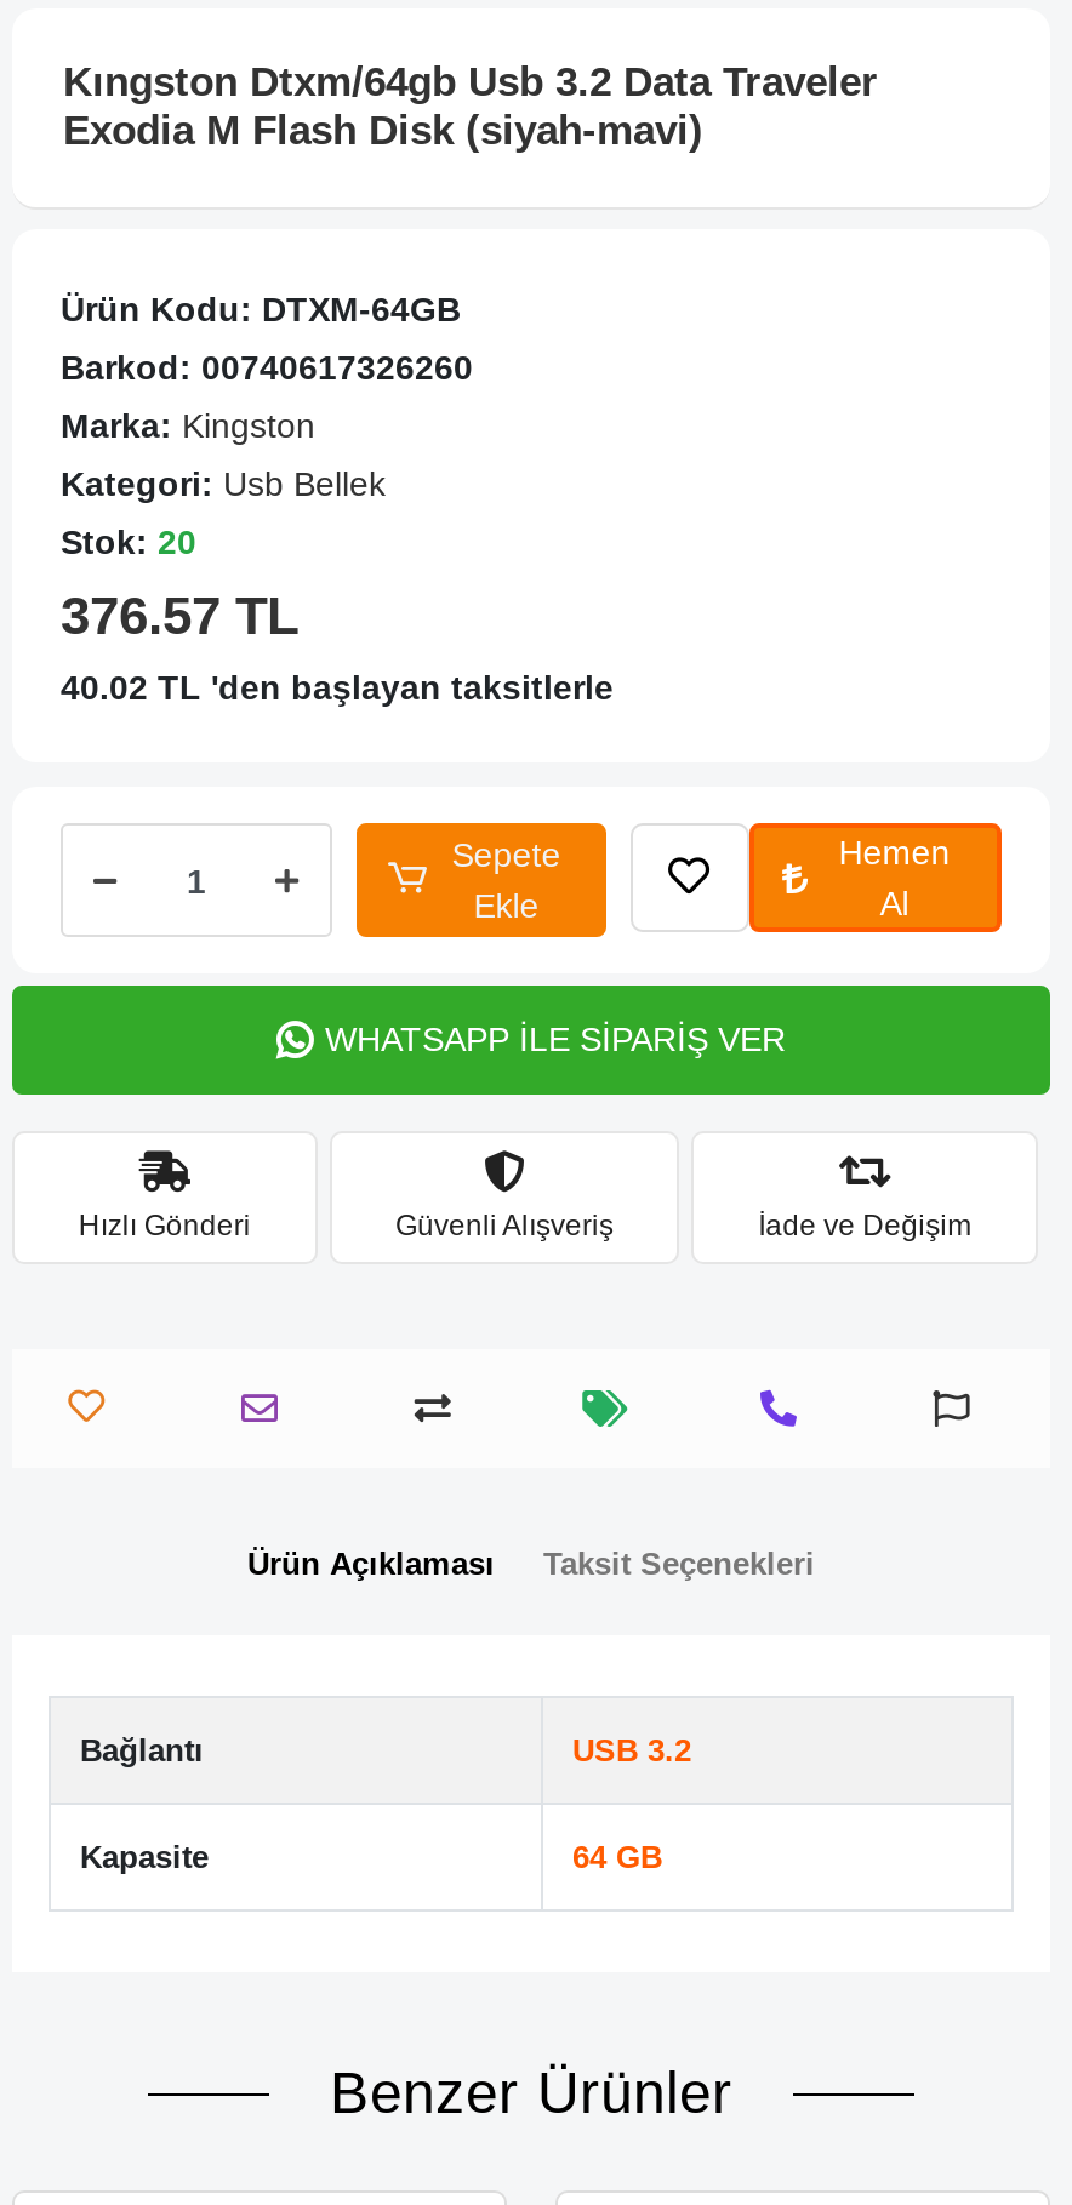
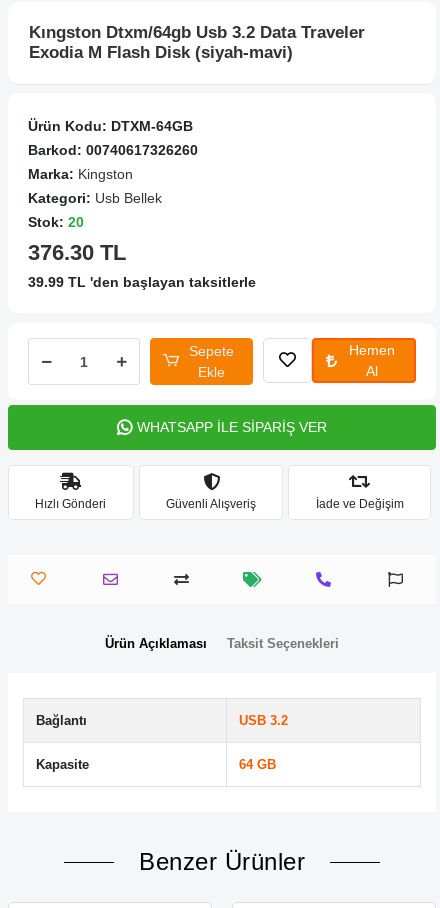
- 376.57 TL
+ 376.30 TL

- 40.02 TL 'den başlayan taksitlerle
+ 39.99 TL 'den başlayan taksitlerle
